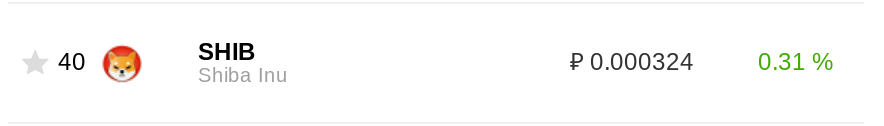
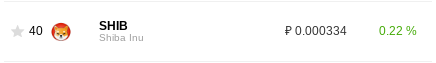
- ₽ 0.000324
+ ₽ 0.000334

- 0.31 %
+ 0.22 %
